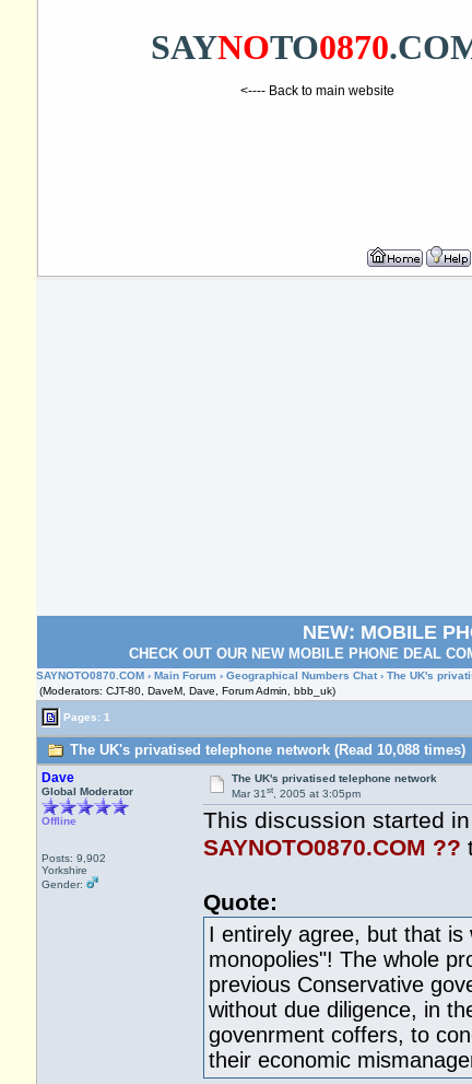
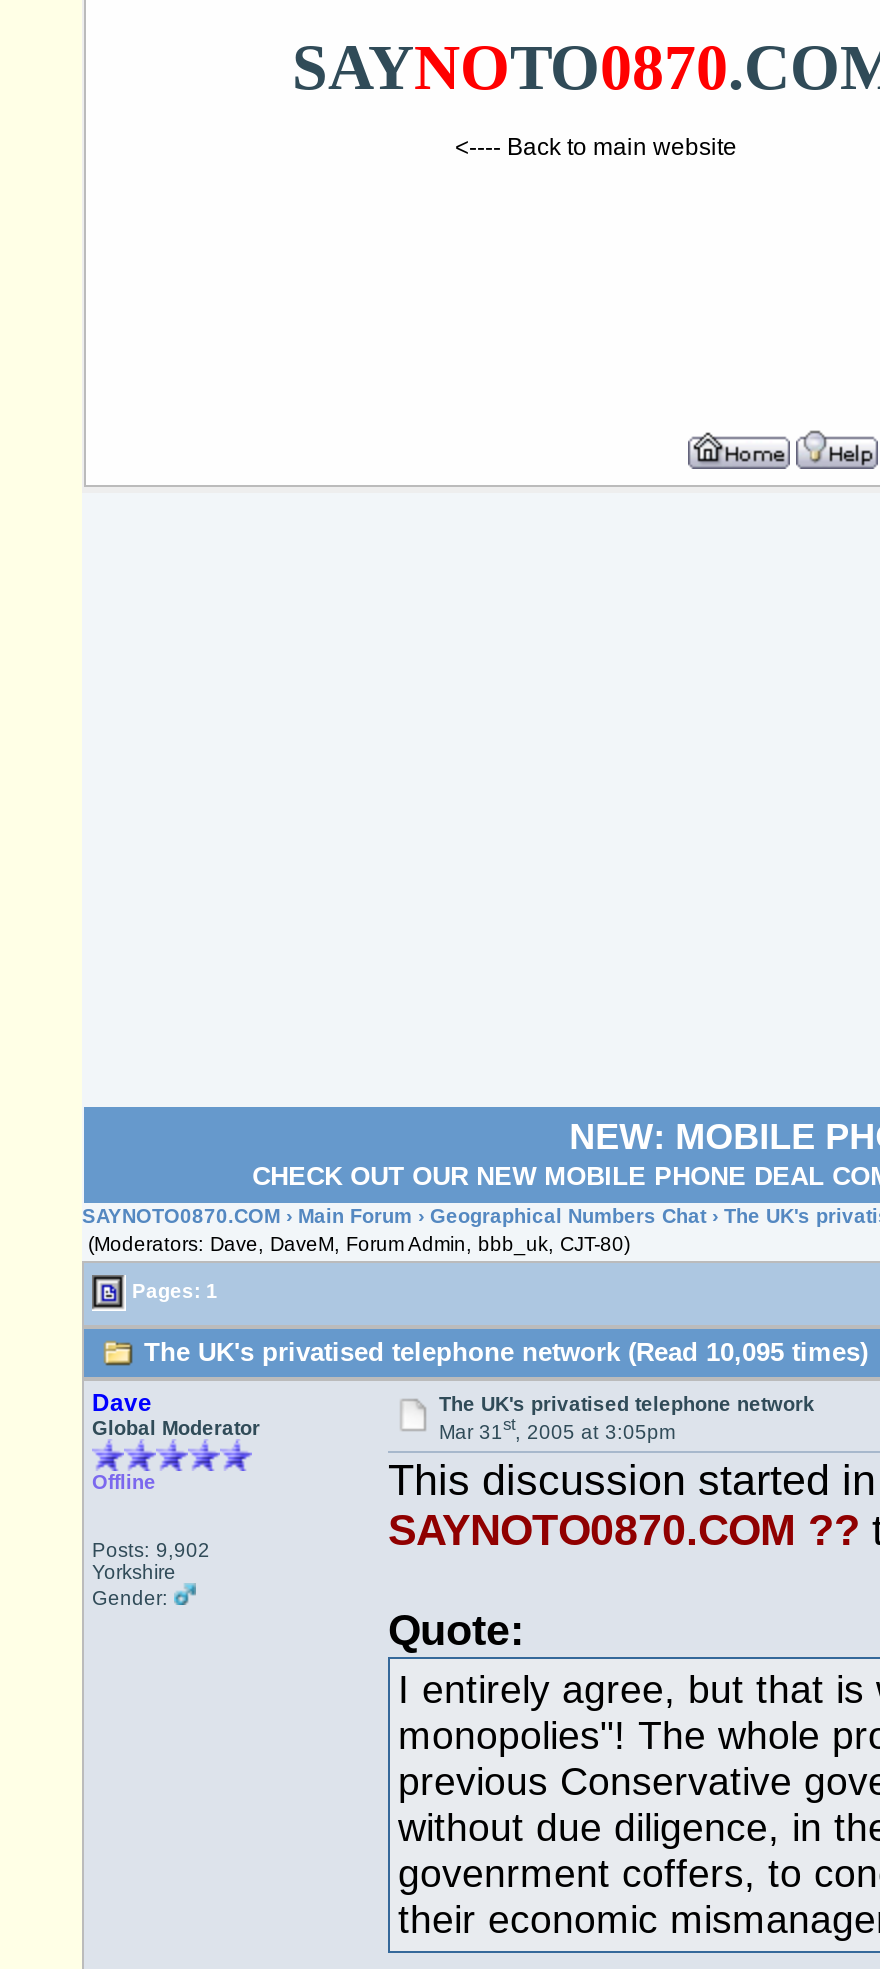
- (Moderators: CJT-80, DaveM, Dave, Forum Admin, bbb_uk)
+ (Moderators: Dave, DaveM, Forum Admin, bbb_uk, CJT-80)

- The UK's privatised telephone network (Read 10,088 times)
+ The UK's privatised telephone network (Read 10,095 times)
